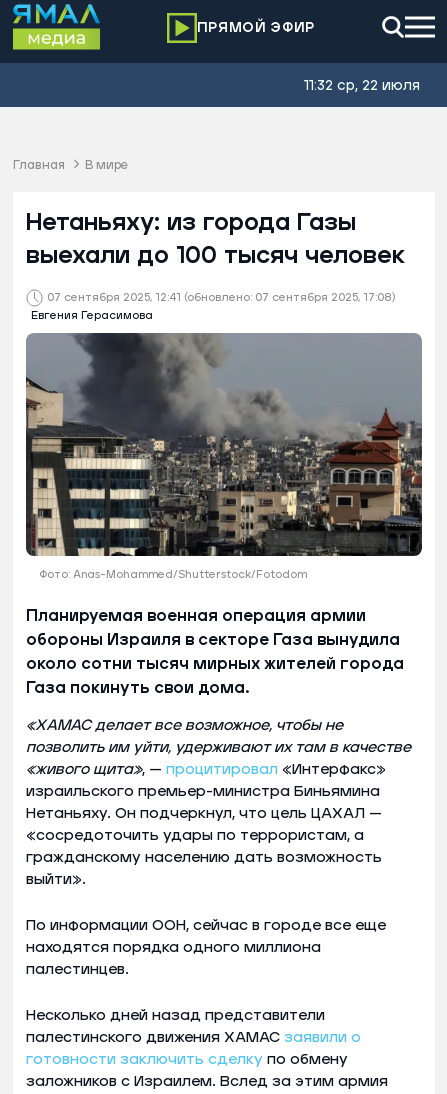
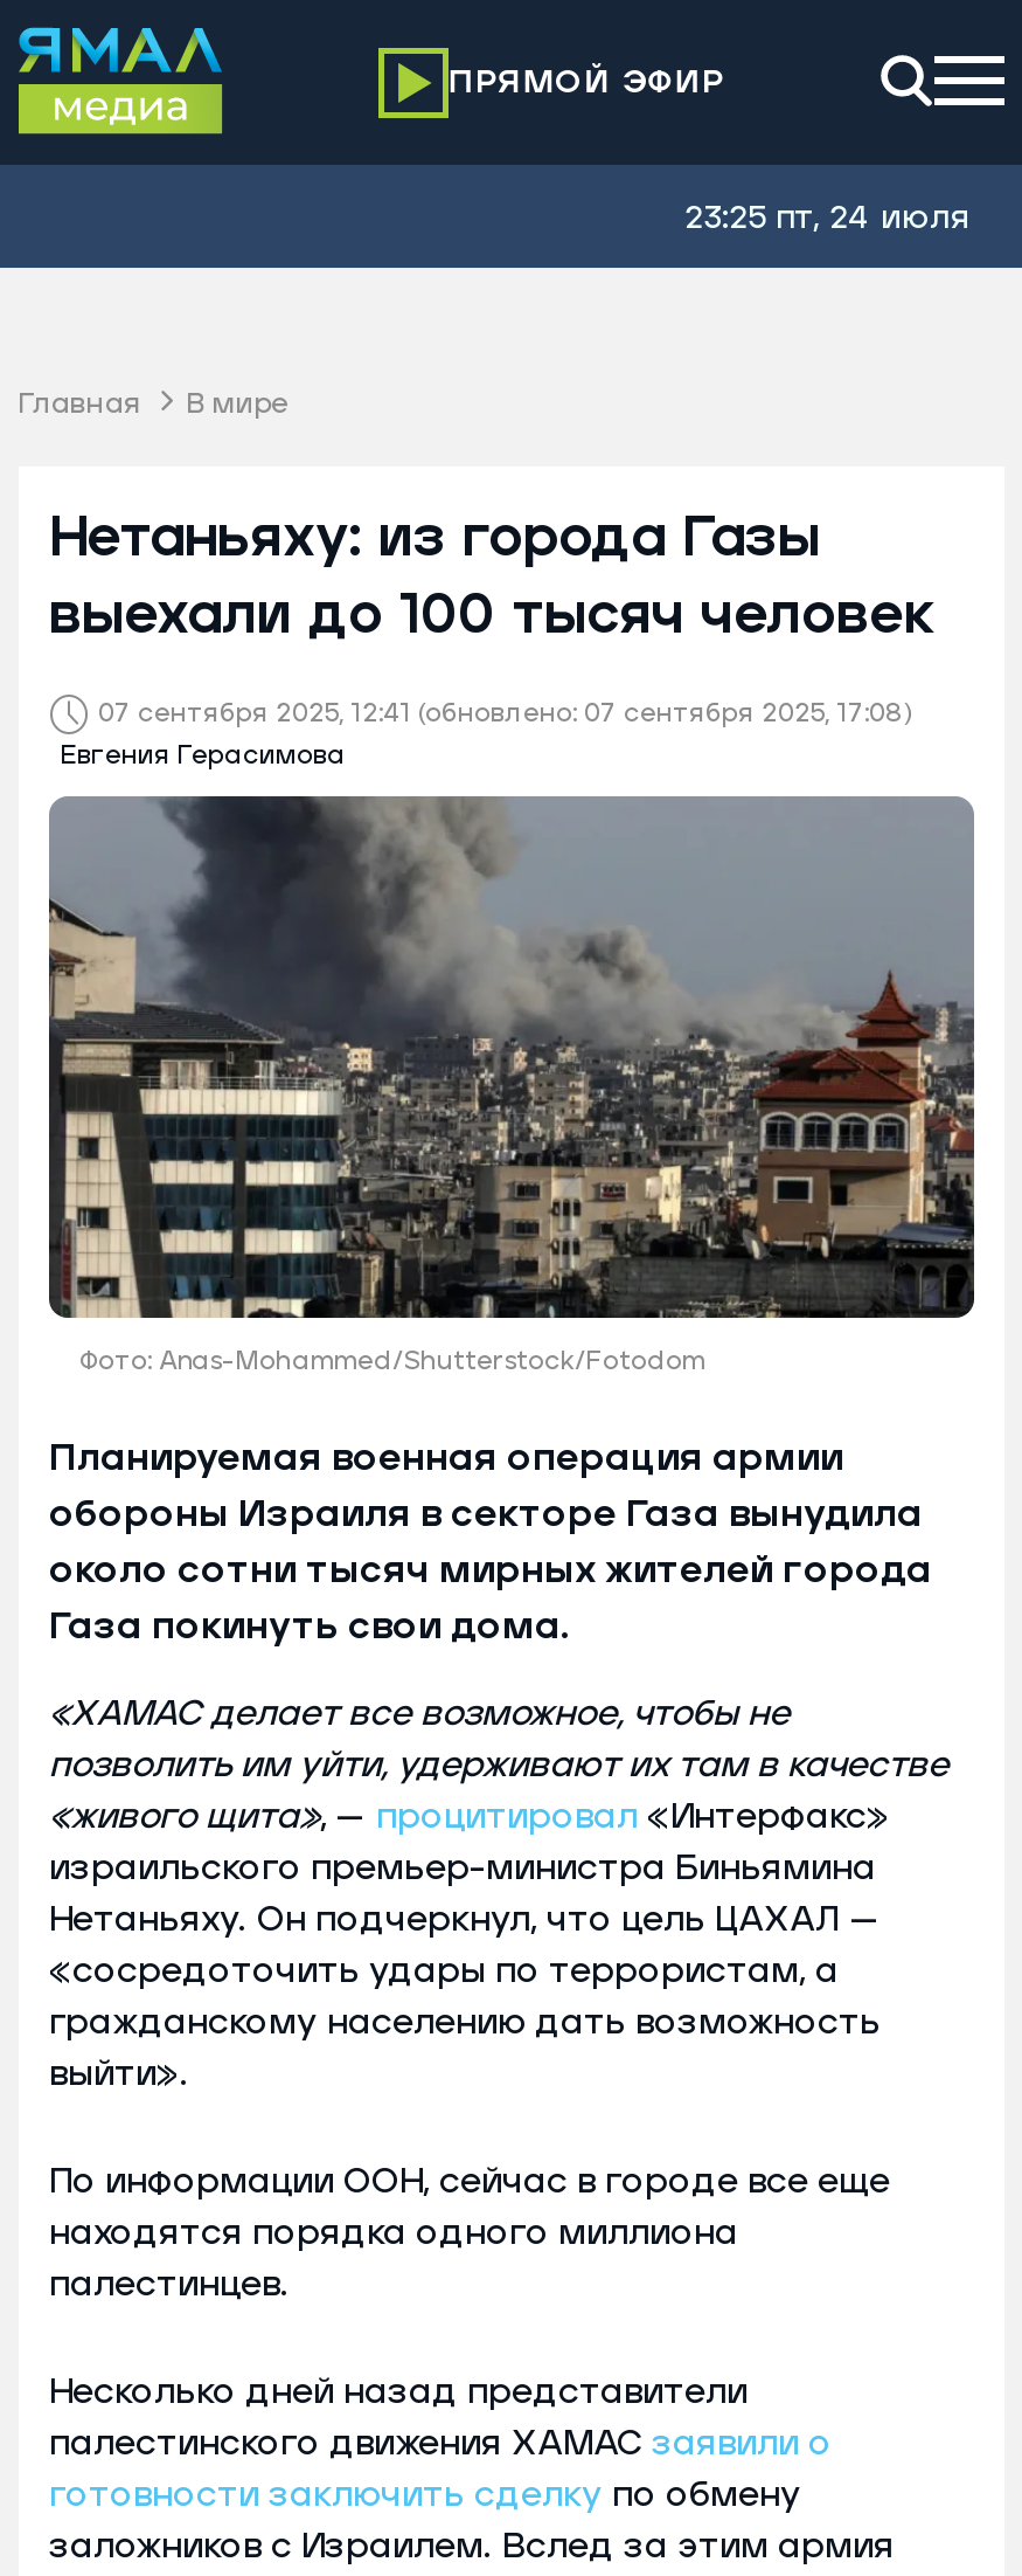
- 11:32 ср, 22 июля
+ 23:25 пт, 24 июля
